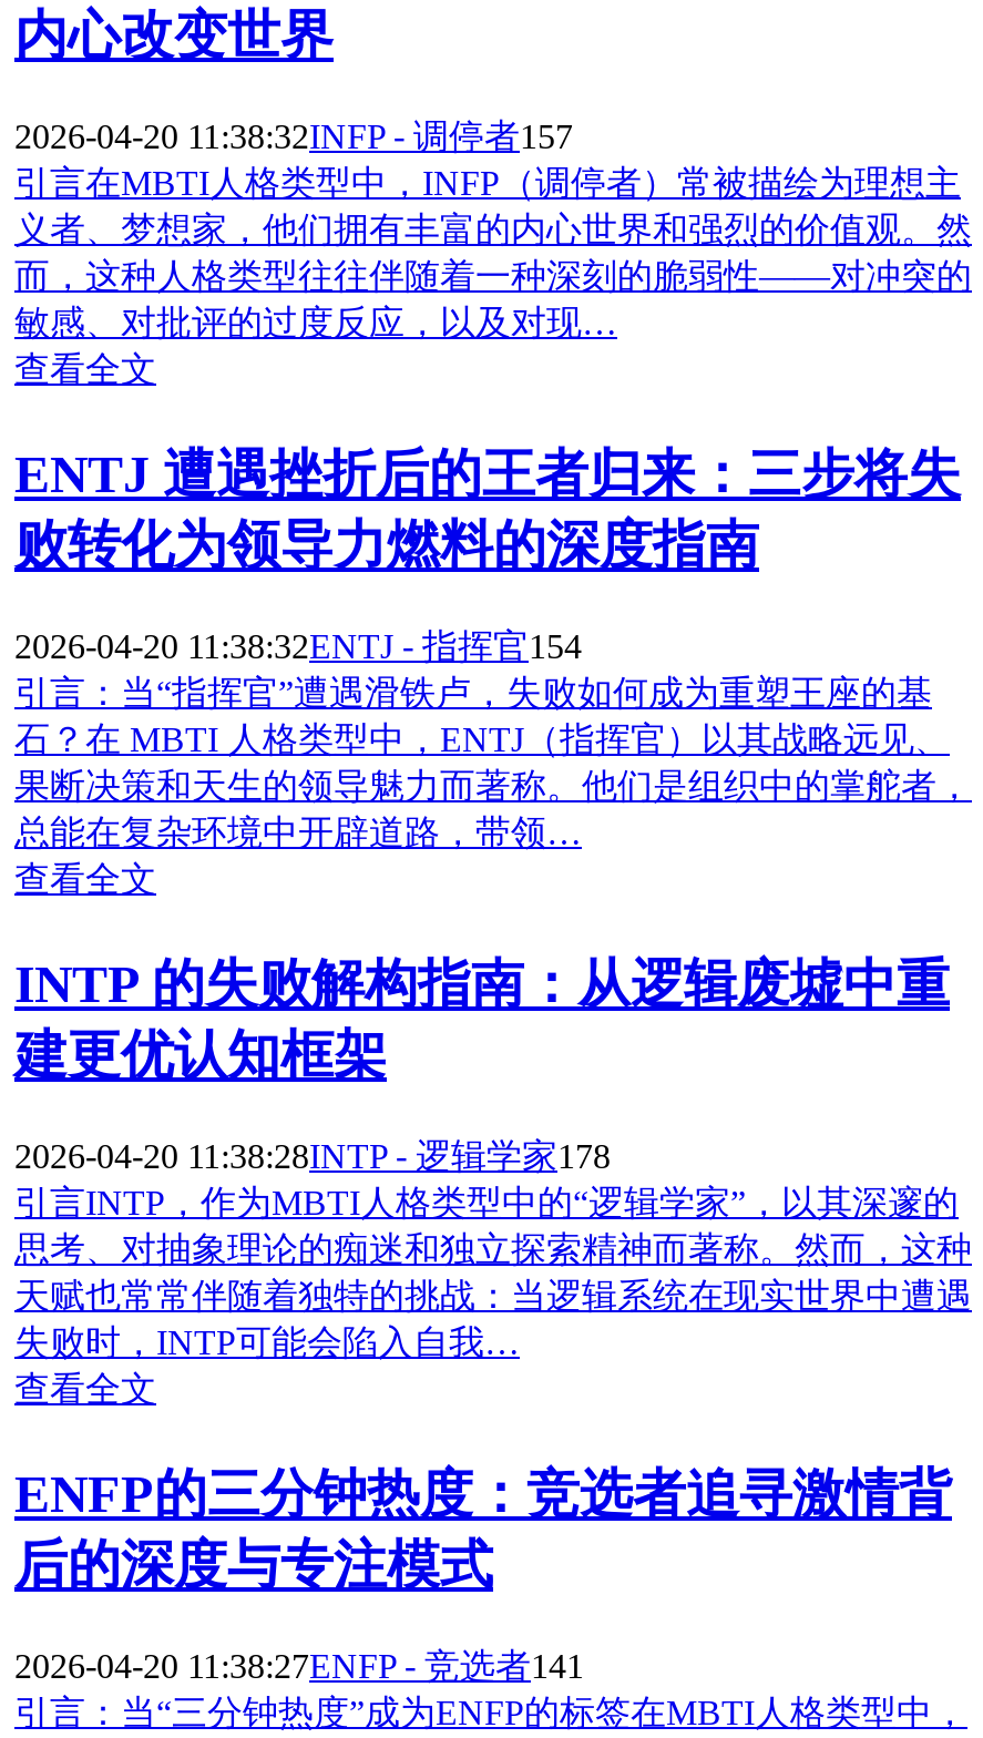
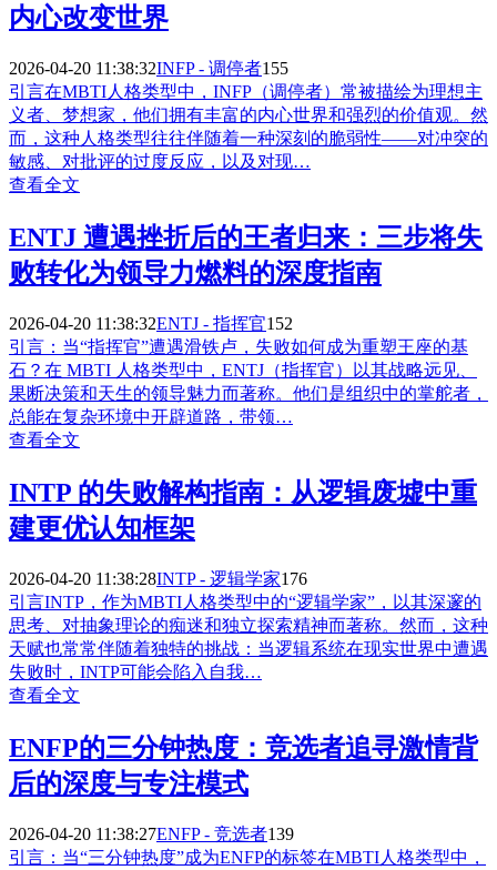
- 2026-04-20 11:38:32INFP - 调停者157
+ 2026-04-20 11:38:32INFP - 调停者155

- 2026-04-20 11:38:32ENTJ - 指挥官154
+ 2026-04-20 11:38:32ENTJ - 指挥官152

- 2026-04-20 11:38:28INTP - 逻辑学家178
+ 2026-04-20 11:38:28INTP - 逻辑学家176

- 2026-04-20 11:38:27ENFP - 竞选者141
+ 2026-04-20 11:38:27ENFP - 竞选者139
